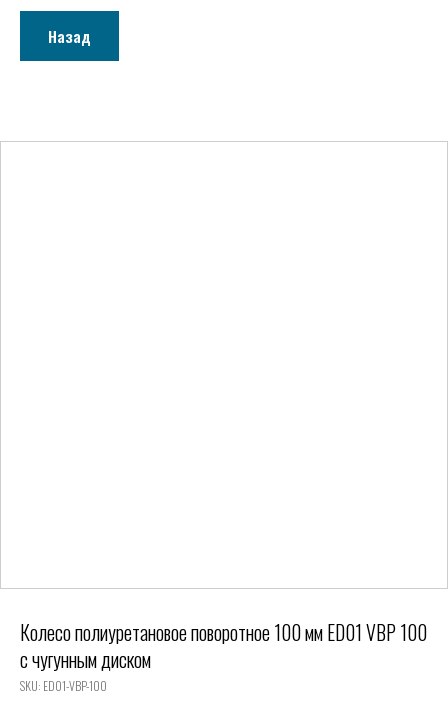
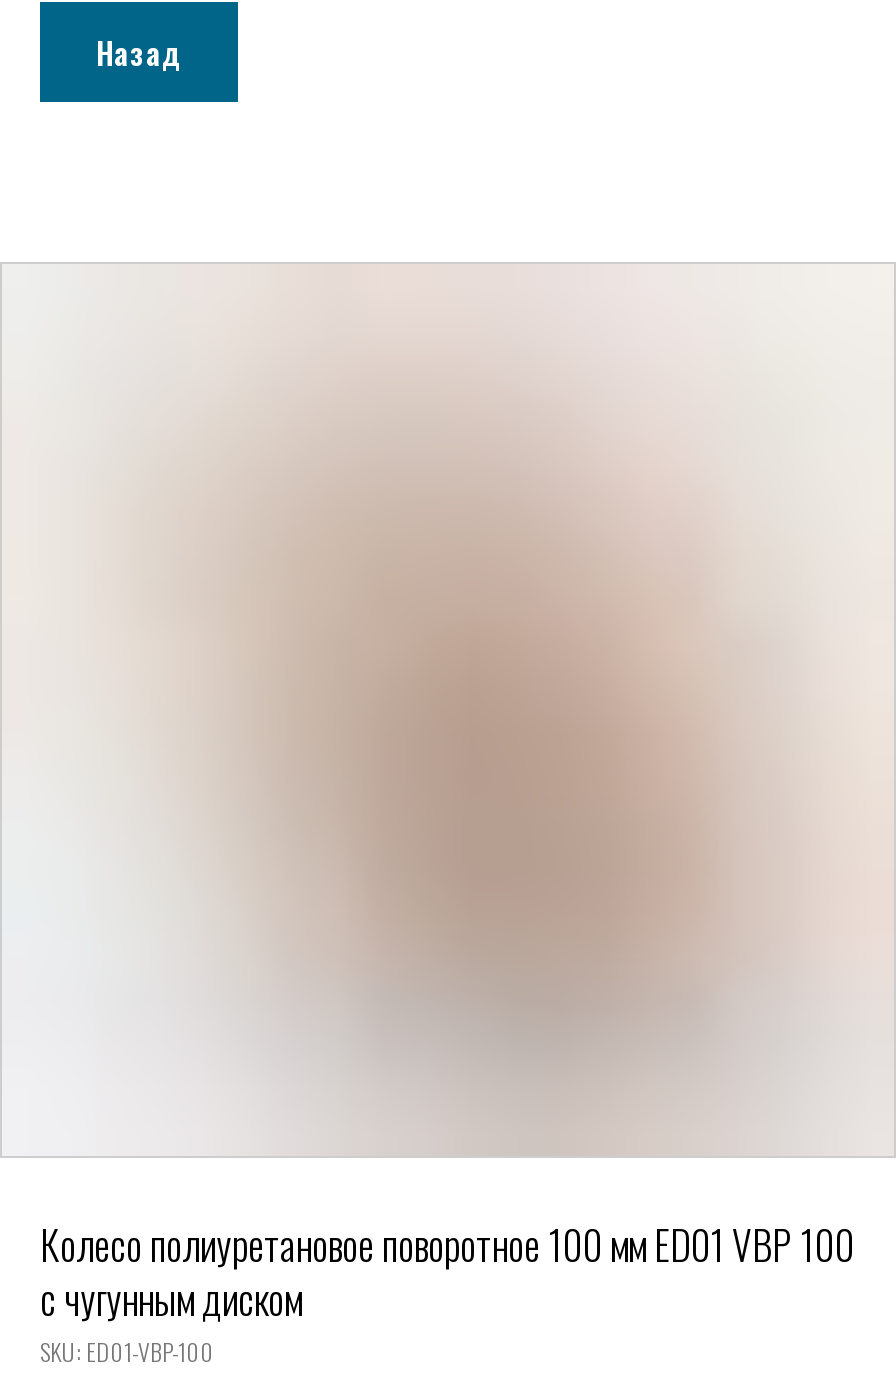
+ [image]
